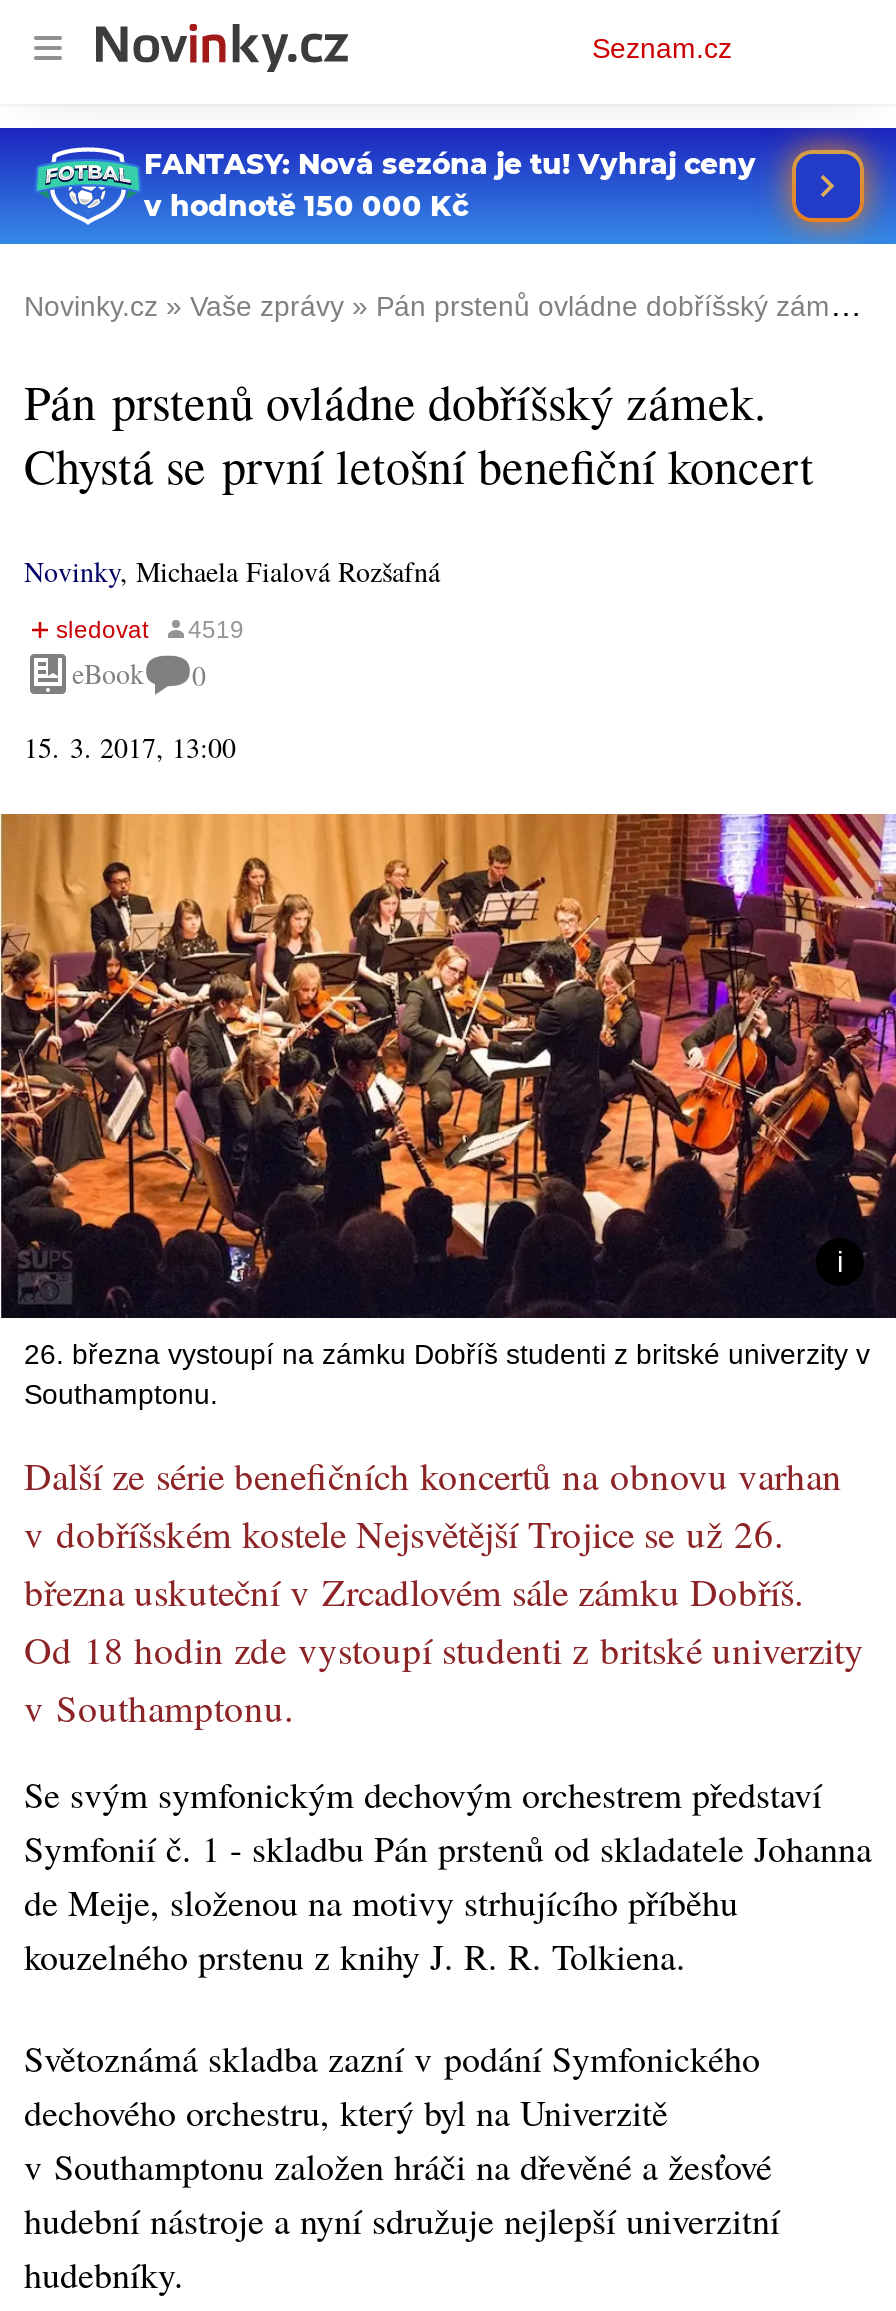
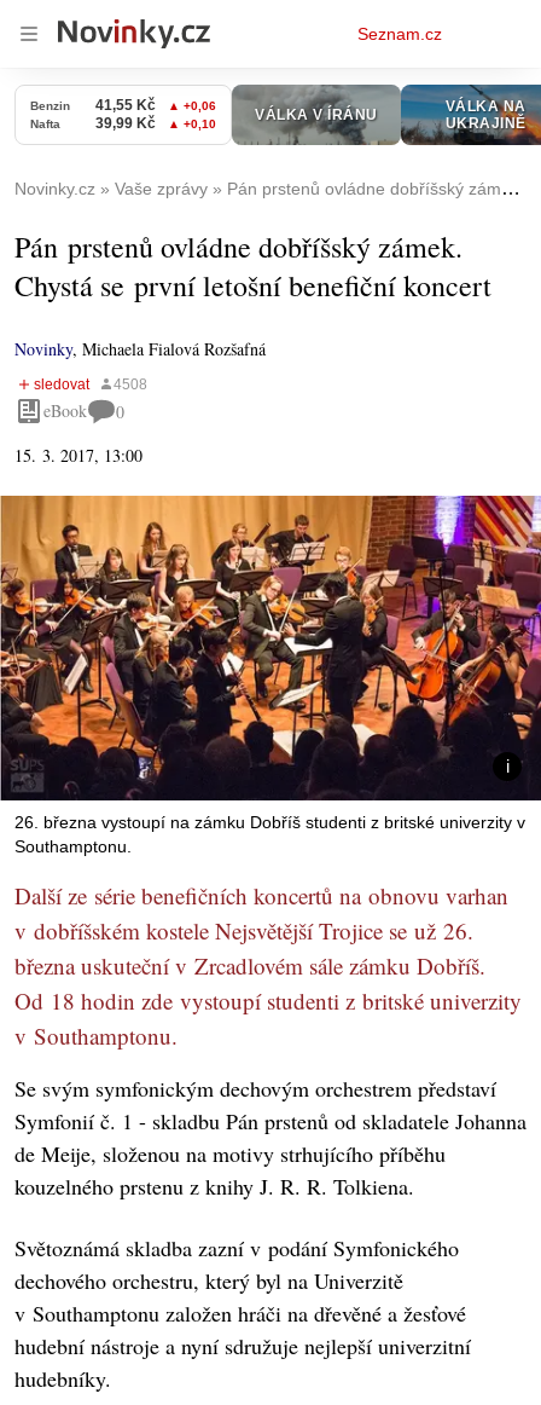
- [image]
+ [image]
